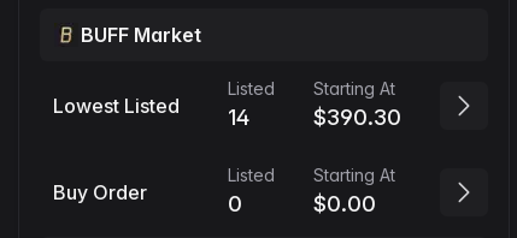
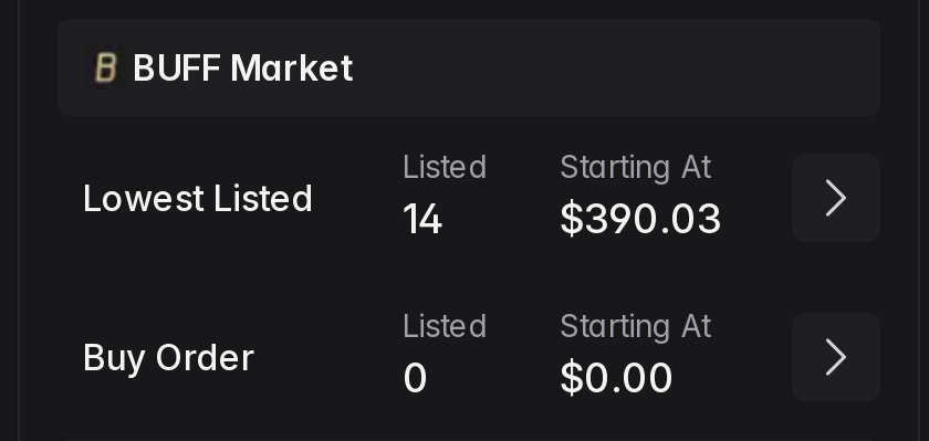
- $390.30
+ $390.03
